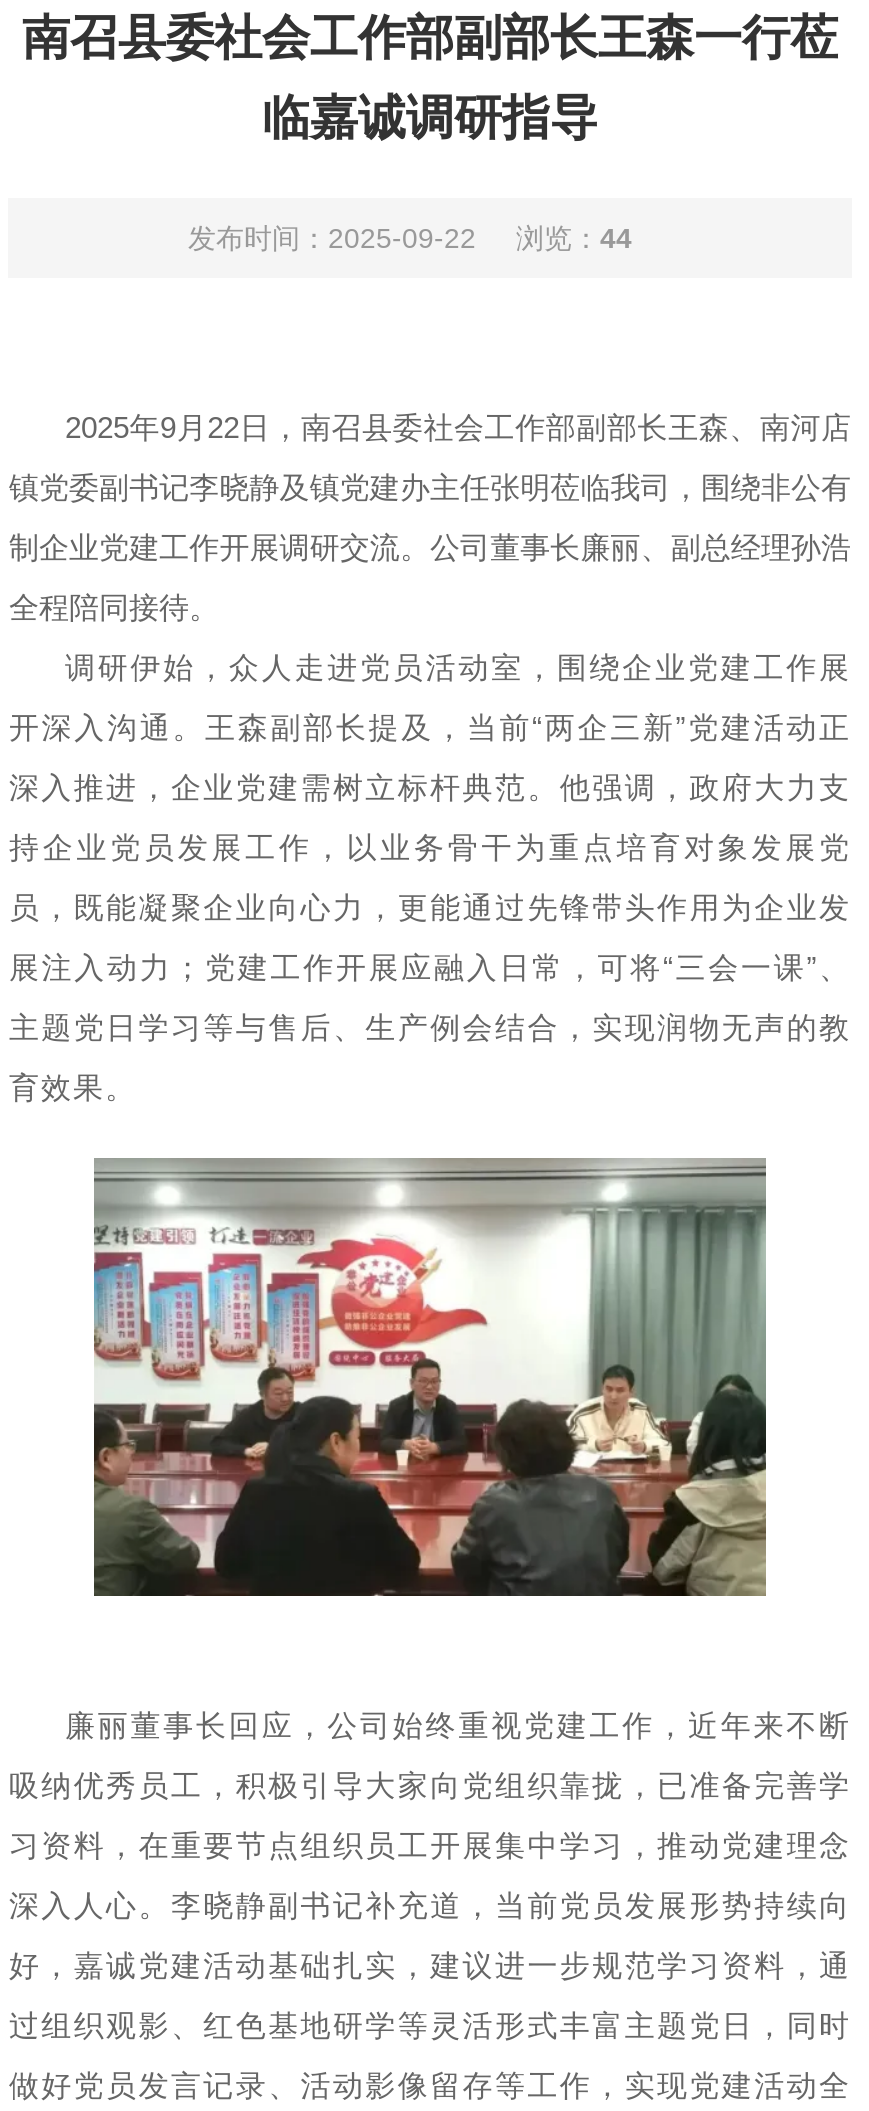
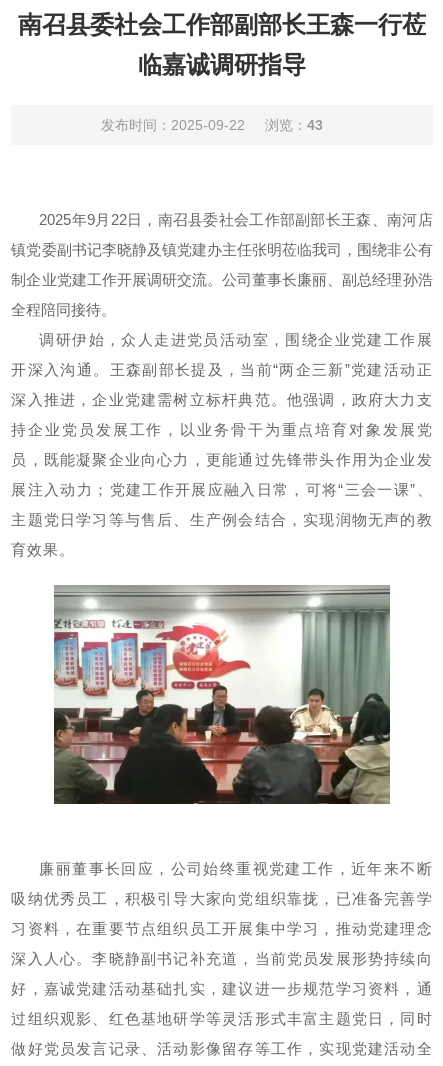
- 发布时间：2025-09-22 浏览：44
+ 发布时间：2025-09-22 浏览：43
